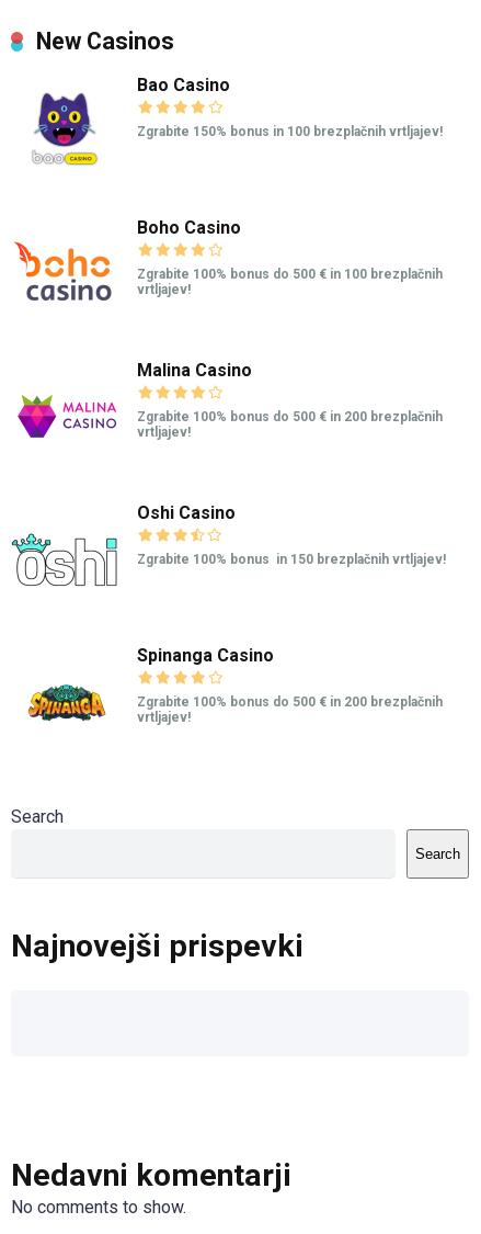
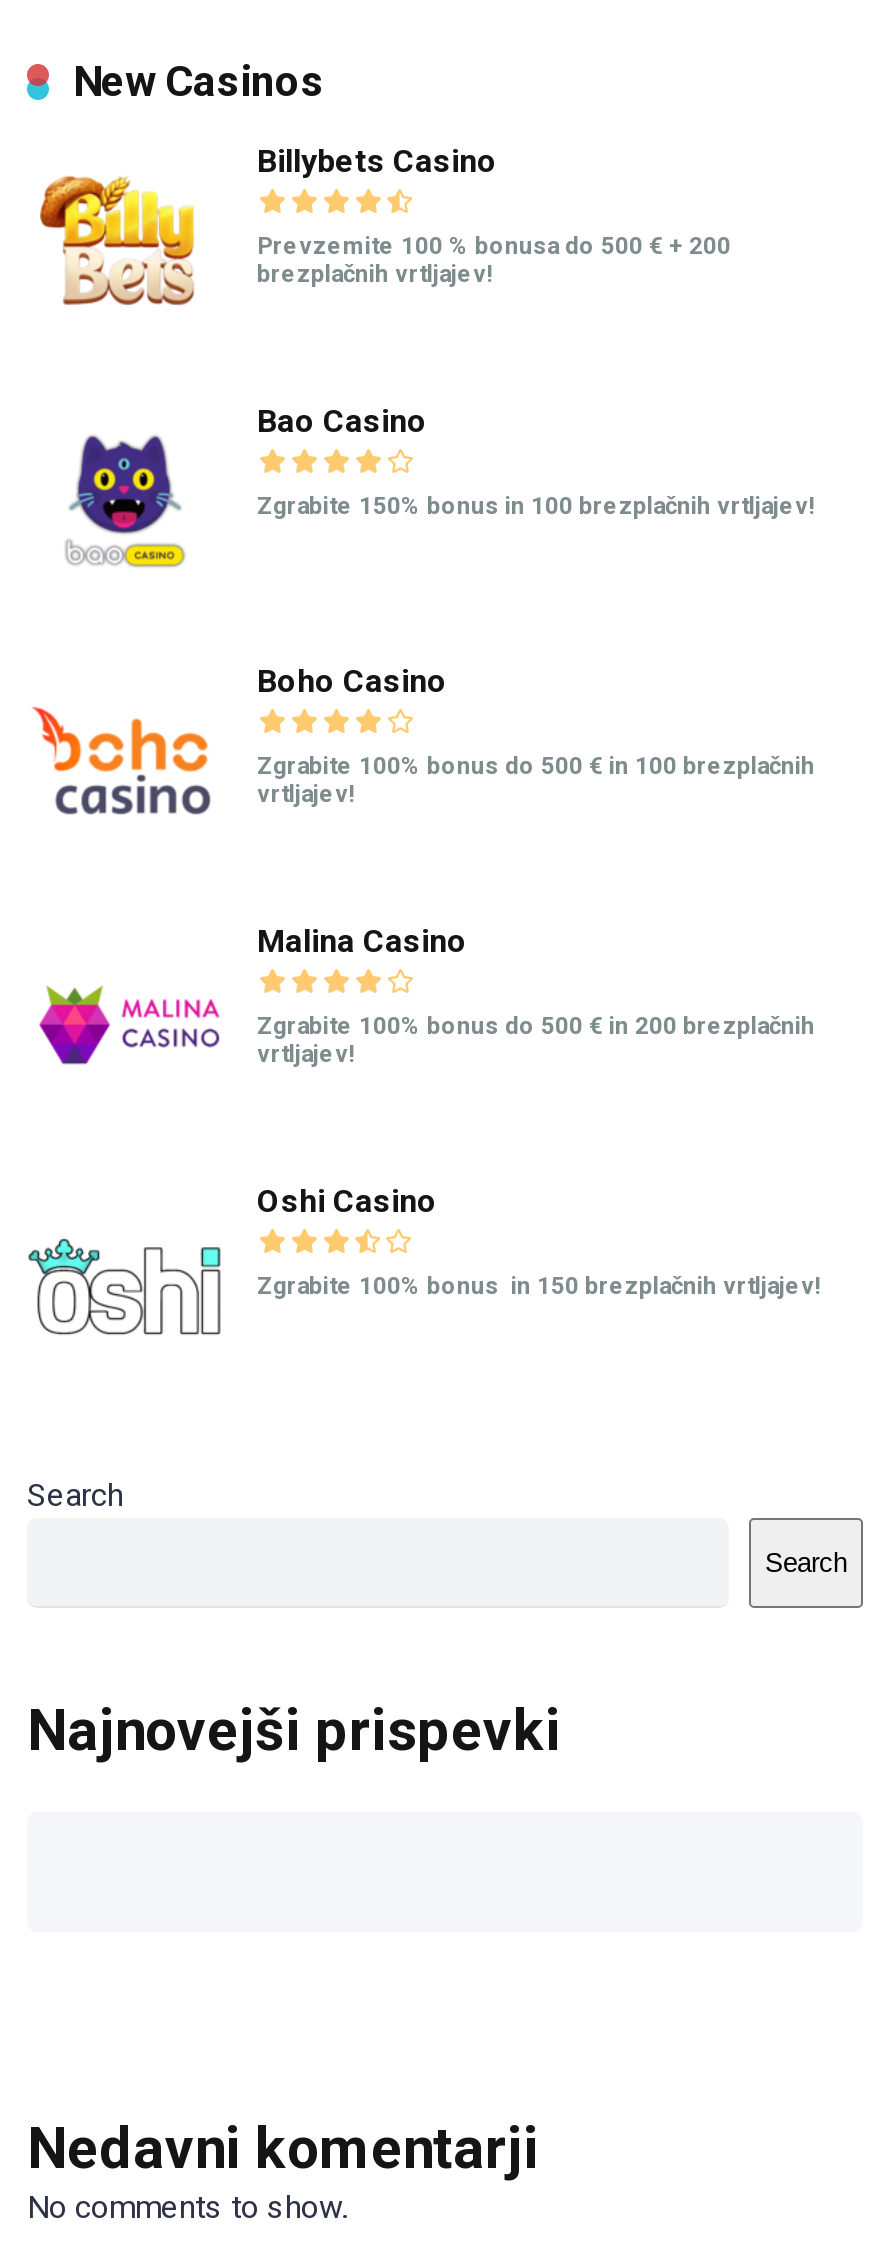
+ [image]
+ Billybets Casino
+ Prevzemite 100 % bonusa do 500 € + 200
+ brezplačnih vrtljajev!

moved down: [image] | Bao Casino | Zgrabite 150% bonus in 100 brezplačnih vrtljajev! | ... | Oshi Casino | Zgrabite 100% bonus in 150 brezplačnih vrtljajev!

- [image]
- Spinanga Casino
- Zgrabite 100% bonus do 500 € in 200 brezplačnih
- vrtljajev!
